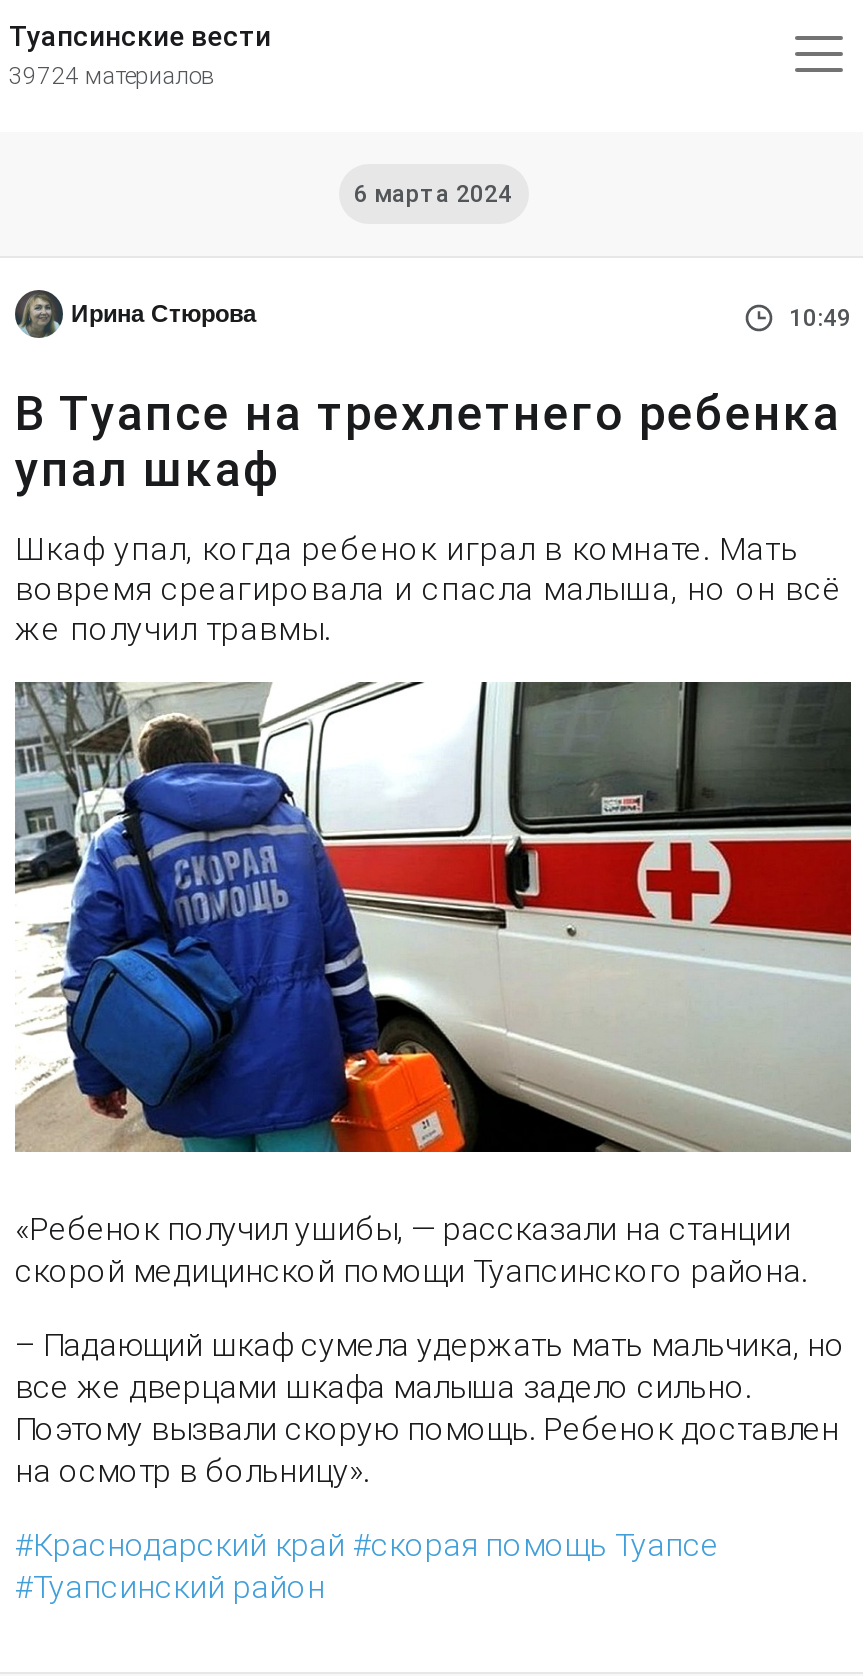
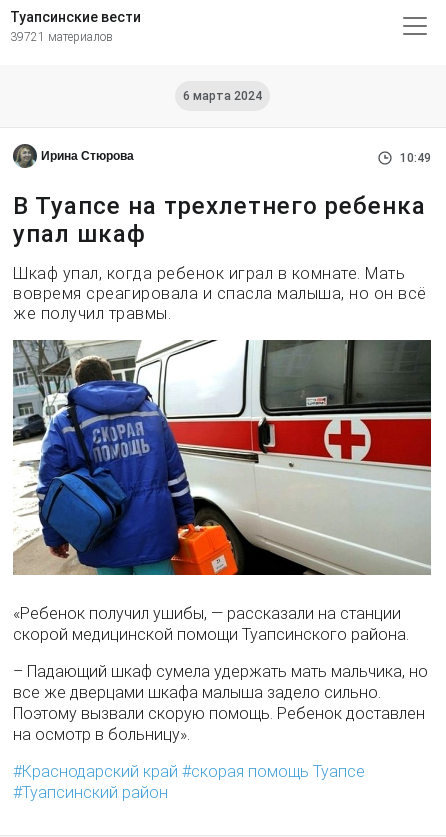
- 39724 материалов
+ 39721 материалов
